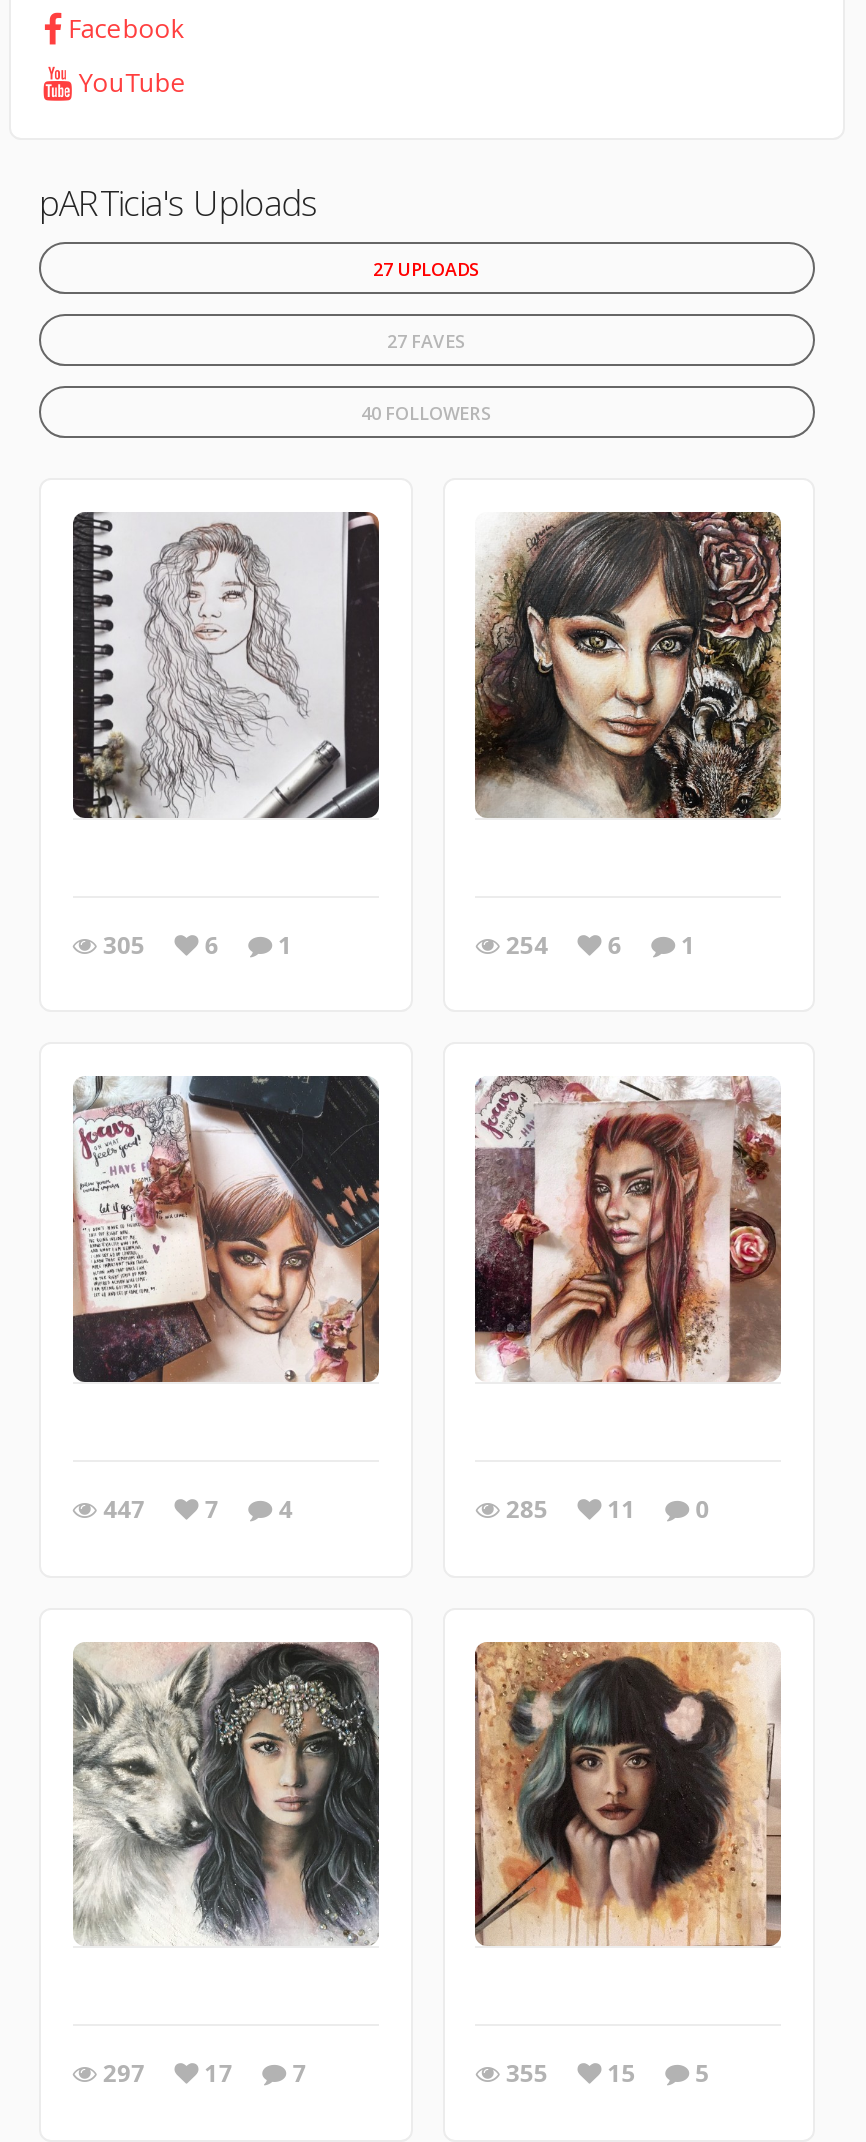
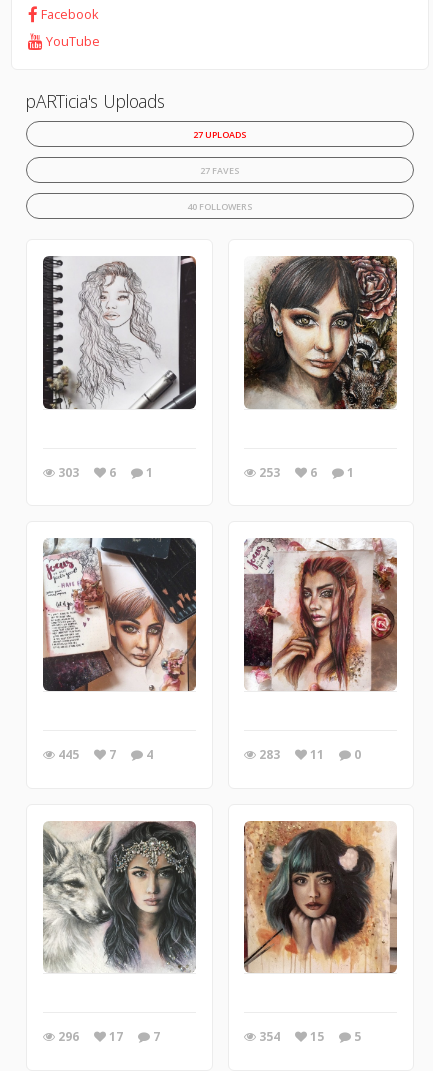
- 305 6 1
+ 303 6 1

- 254 6 1
+ 253 6 1

- 447 7 4
+ 445 7 4

- 285 11 0
+ 283 11 0

- 297 17 7
+ 296 17 7

- 355 15 5
+ 354 15 5
